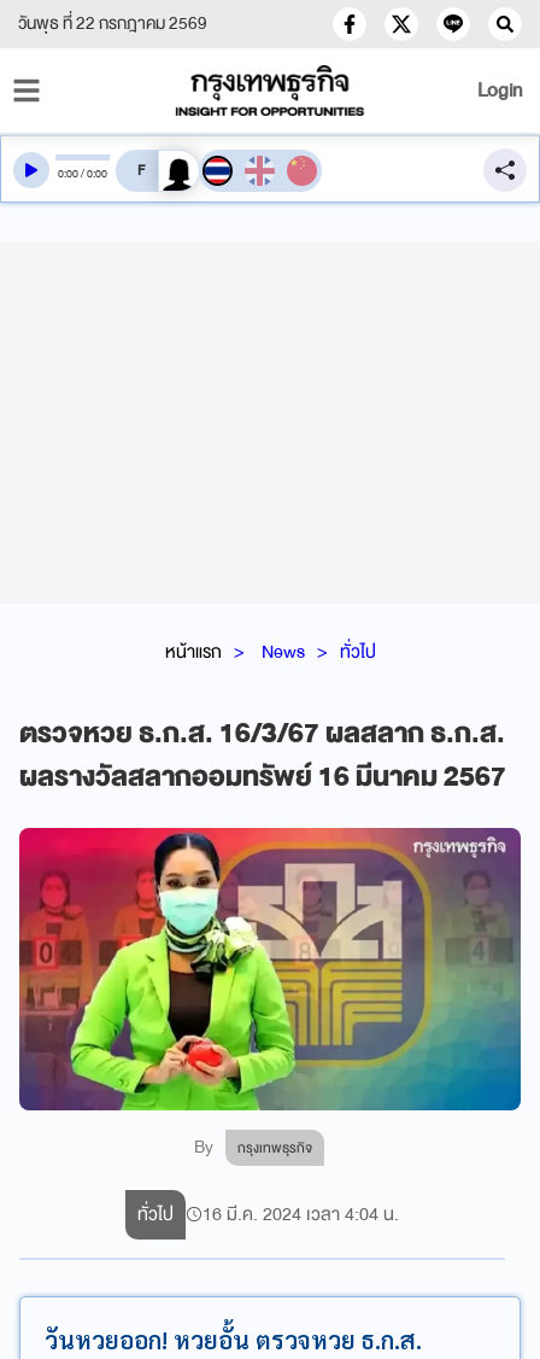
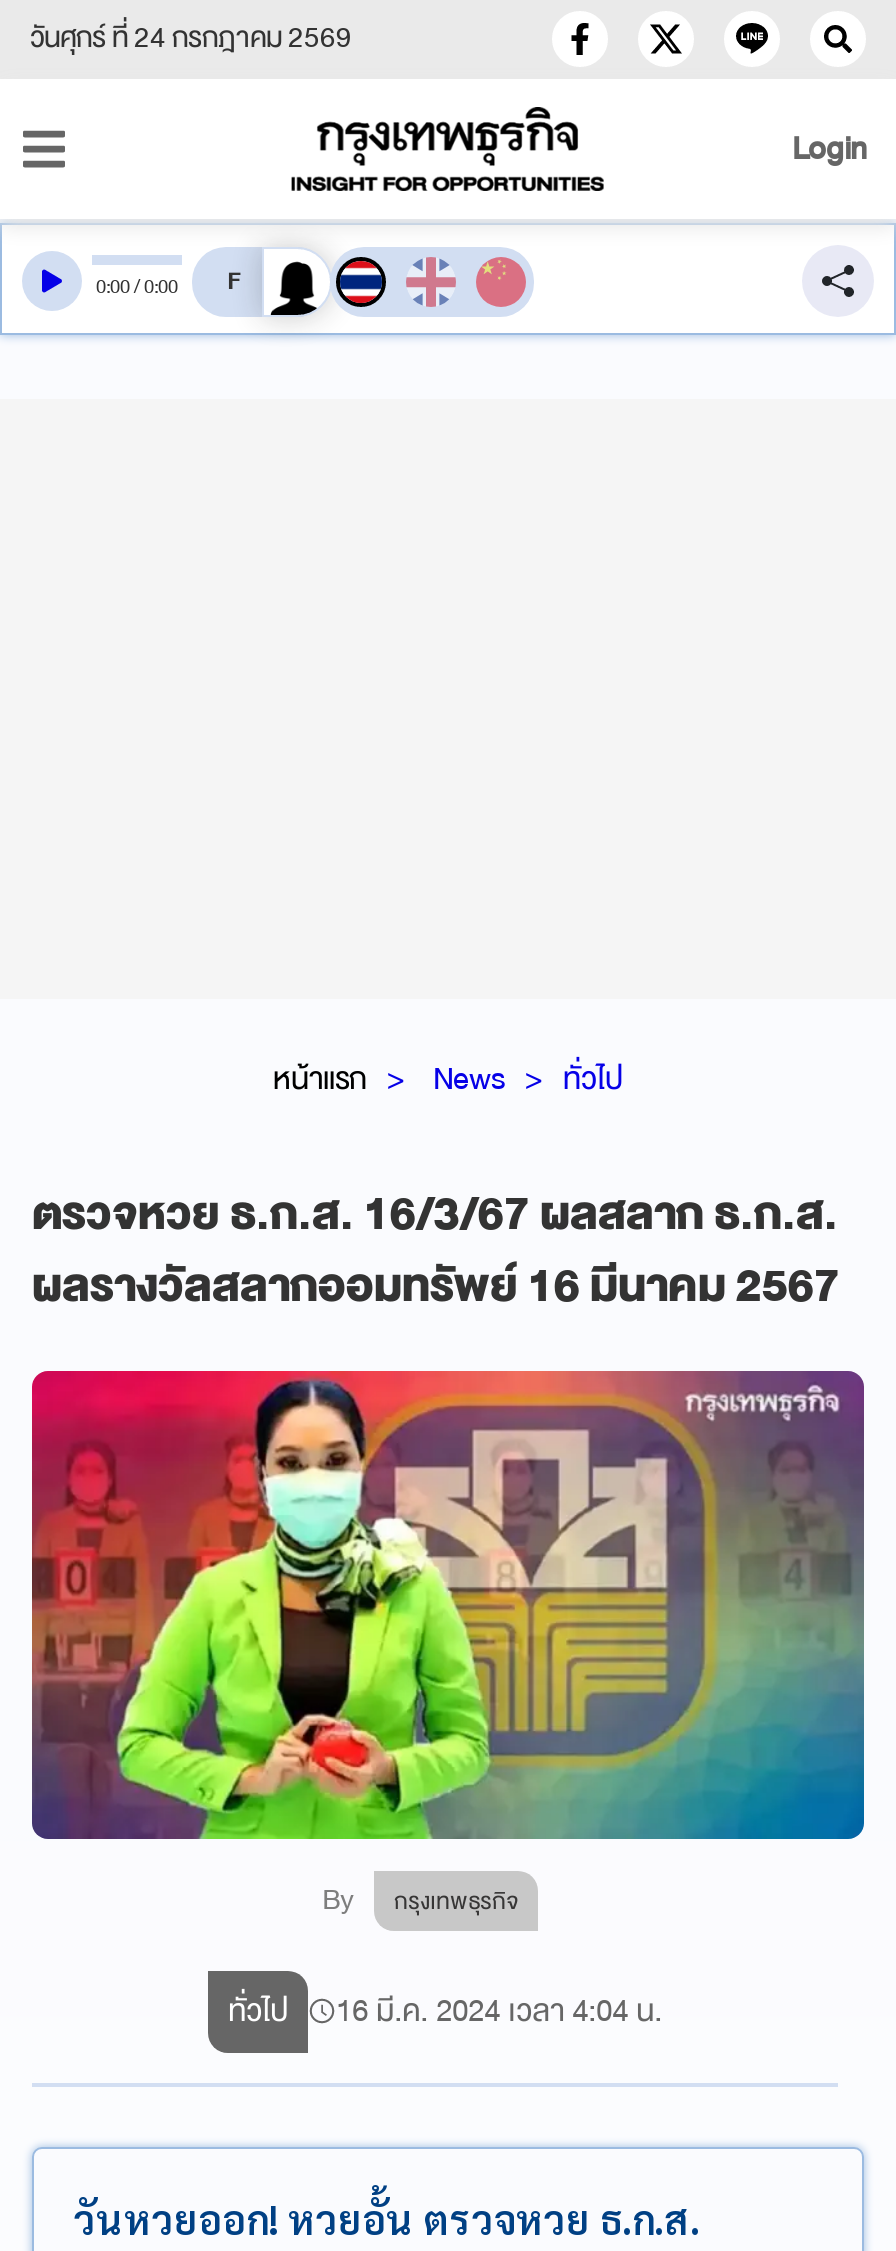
- วันพุธ ที่ 22 กรกฎาคม 2569
+ วันศุกร์ ที่ 24 กรกฎาคม 2569
